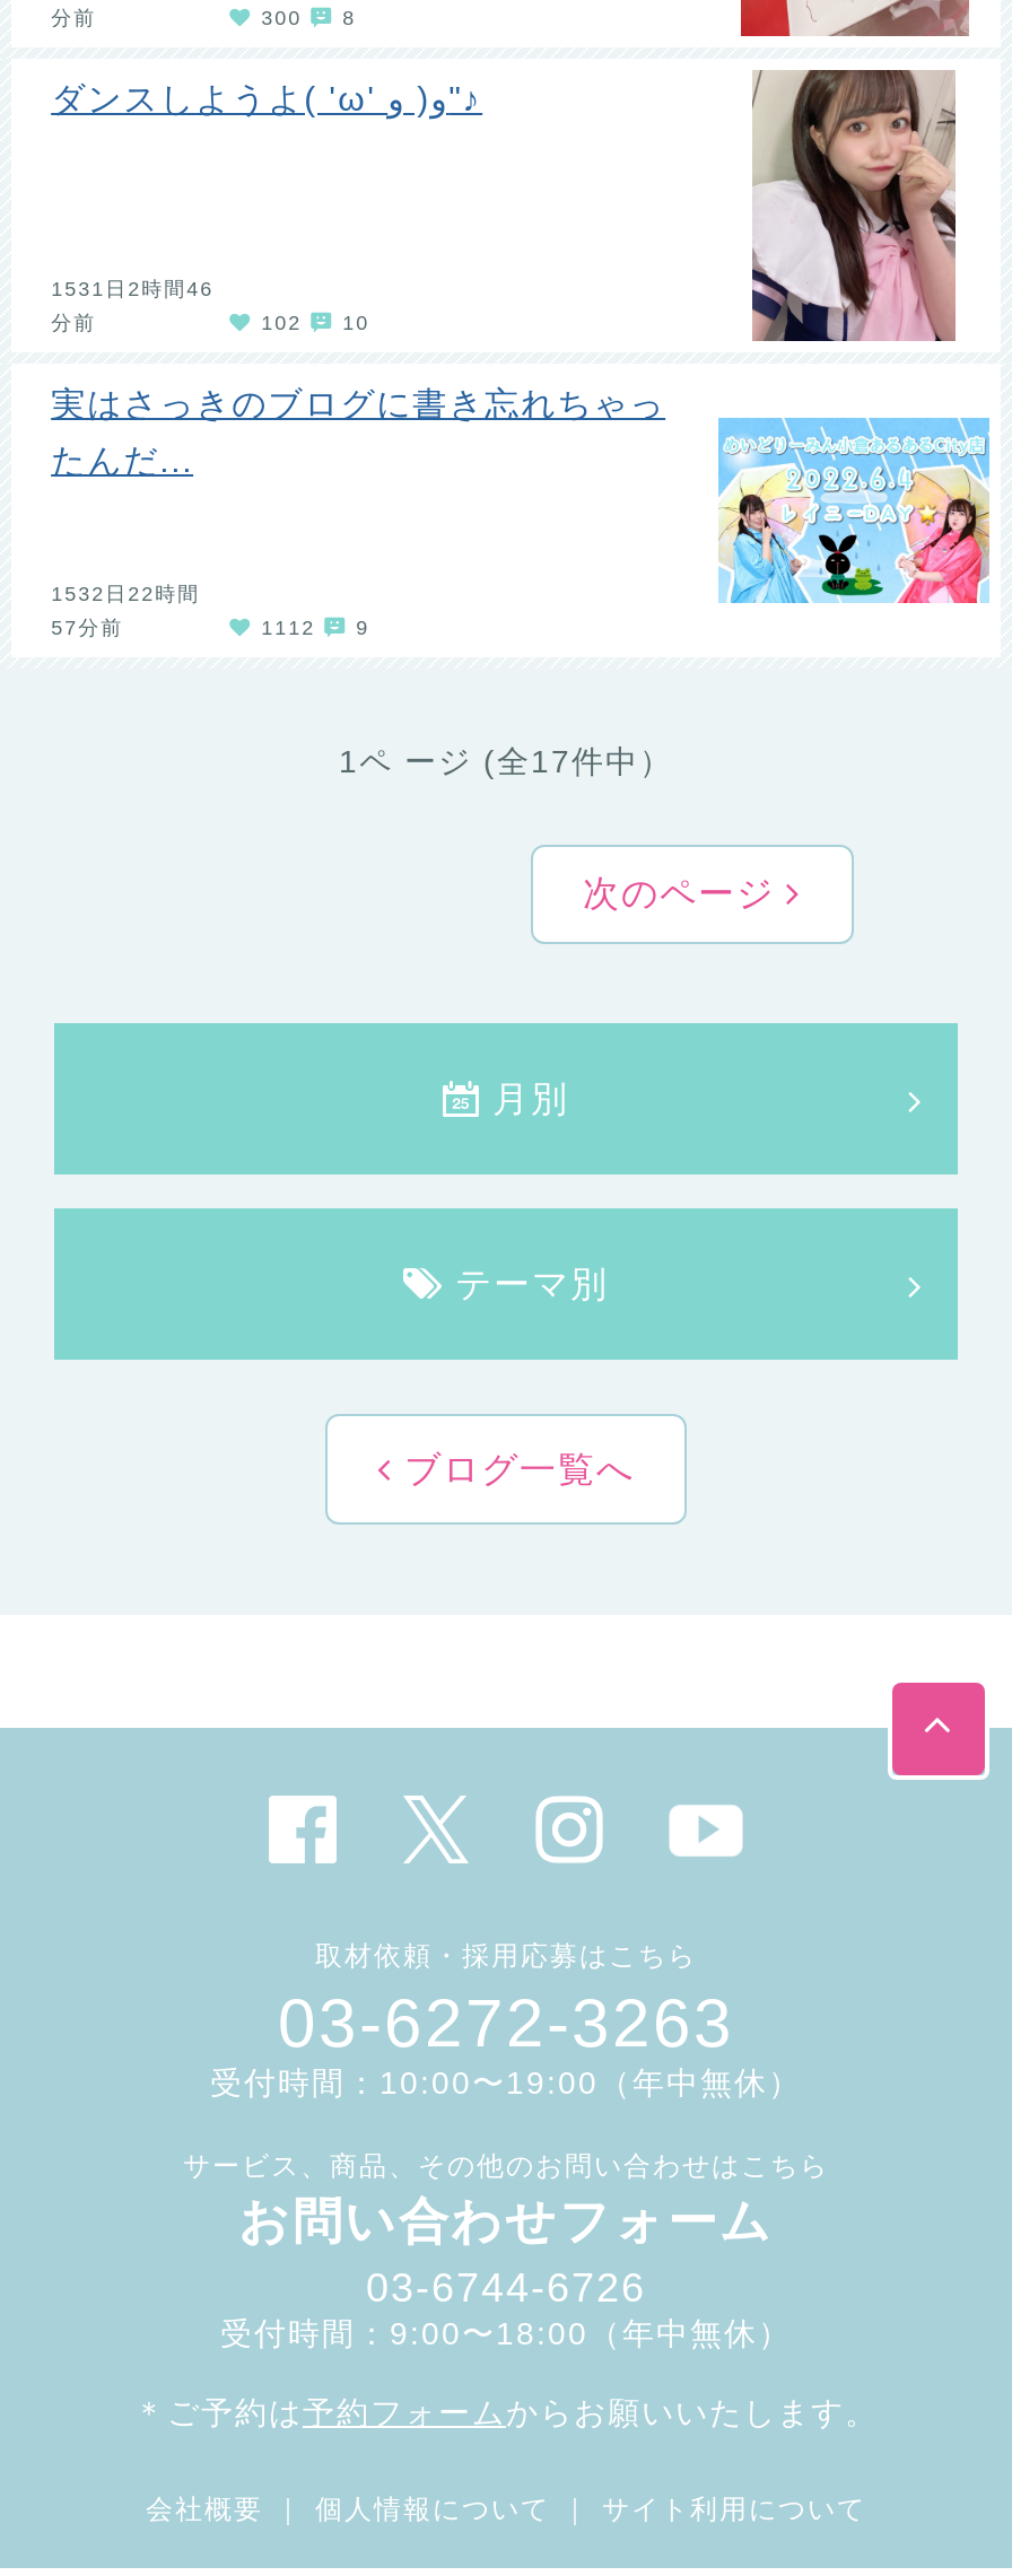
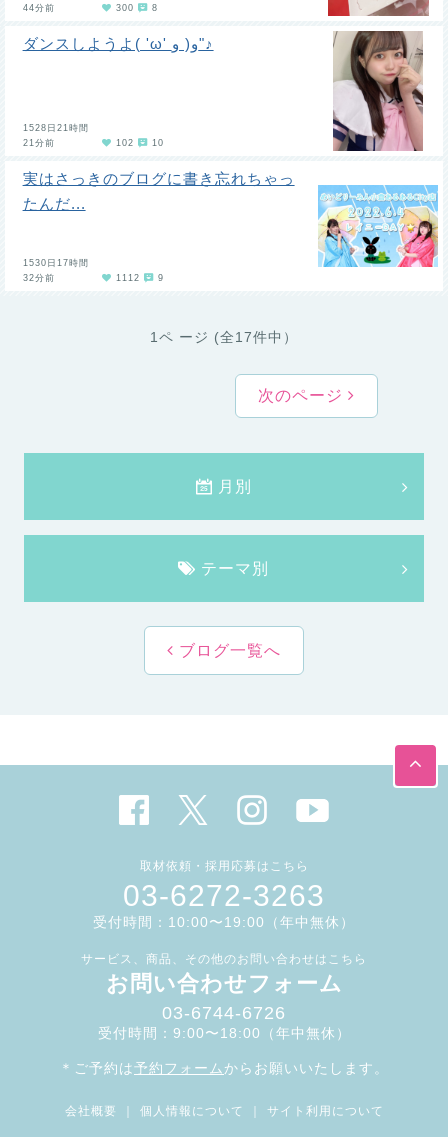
- 分前
+ 44分前

- 1531日2時間46
+ 1528日21時間

- 分前
+ 21分前

- 1532日22時間
+ 1530日17時間

- 57分前
+ 32分前
